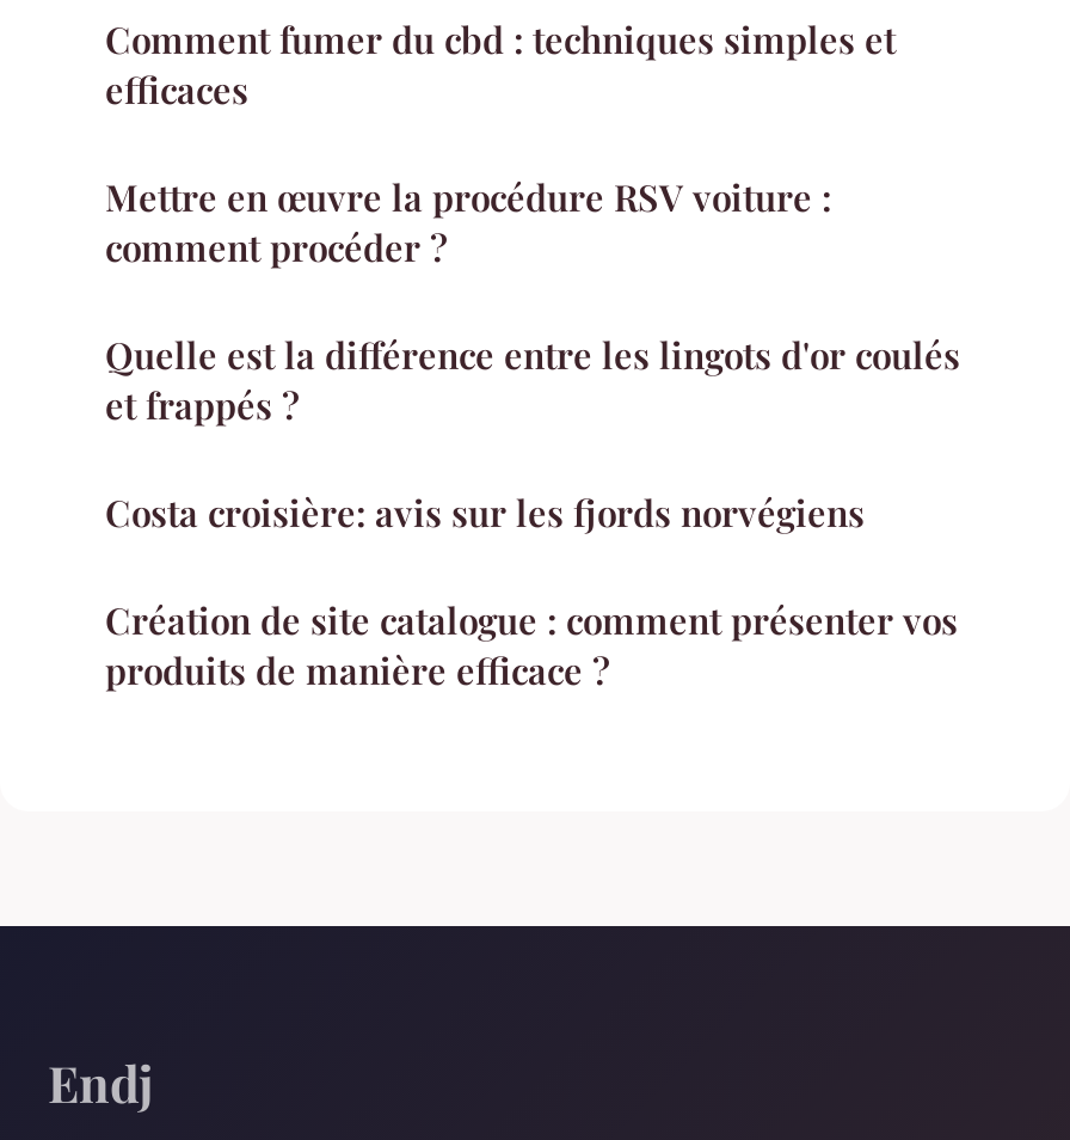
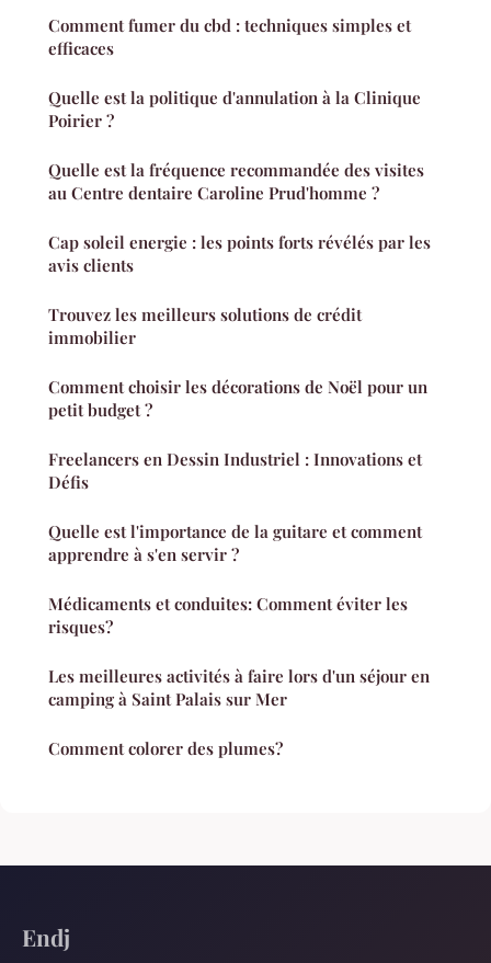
- Mettre en œuvre la procédure RSV voiture :
- comment procéder ?
- Quelle est la différence entre les lingots d'or coulés
- et frappés ?
- Costa croisière: avis sur les fjords norvégiens
- Création de site catalogue : comment présenter vos
- produits de manière efficace ?
+ Quelle est la politique d'annulation à la Clinique
+ Poirier ?
+ Quelle est la fréquence recommandée des visites
+ au Centre dentaire Caroline Prud'homme ?
+ Cap soleil energie : les points forts révélés par les
+ avis clients
+ Trouvez les meilleurs solutions de crédit
+ immobilier
+ Comment choisir les décorations de Noël pour un
+ petit budget ?
+ Freelancers en Dessin Industriel : Innovations et
+ Défis
+ Quelle est l'importance de la guitare et comment
+ apprendre à s'en servir ?
+ Médicaments et conduites: Comment éviter les
+ risques?
+ Les meilleures activités à faire lors d'un séjour en
+ camping à Saint Palais sur Mer
+ Comment colorer des plumes?
